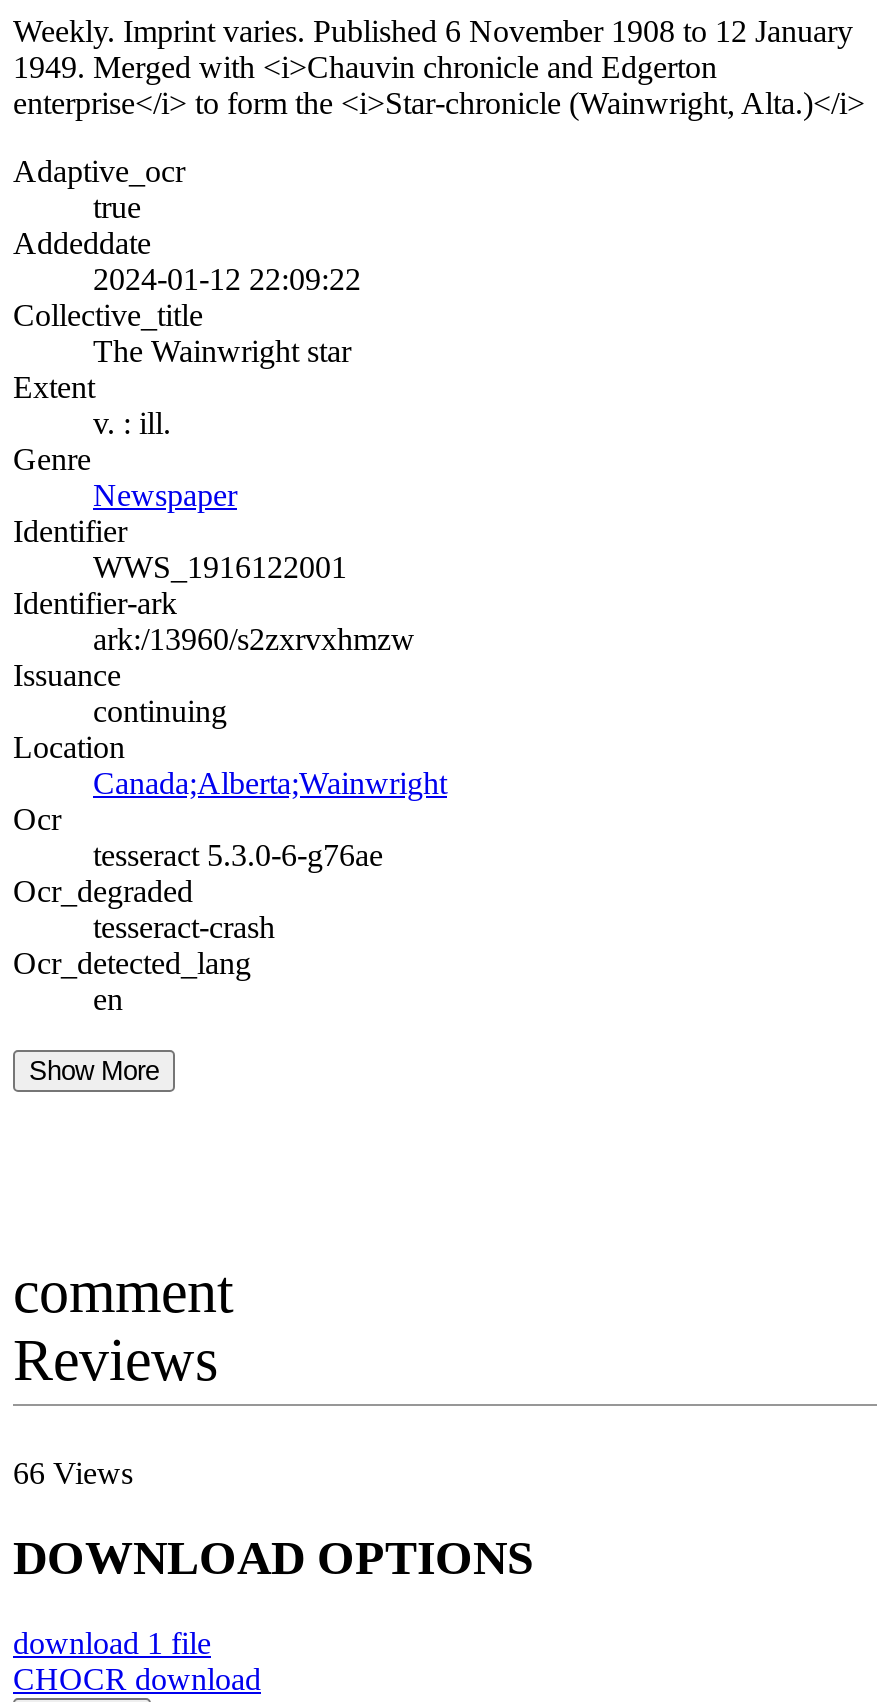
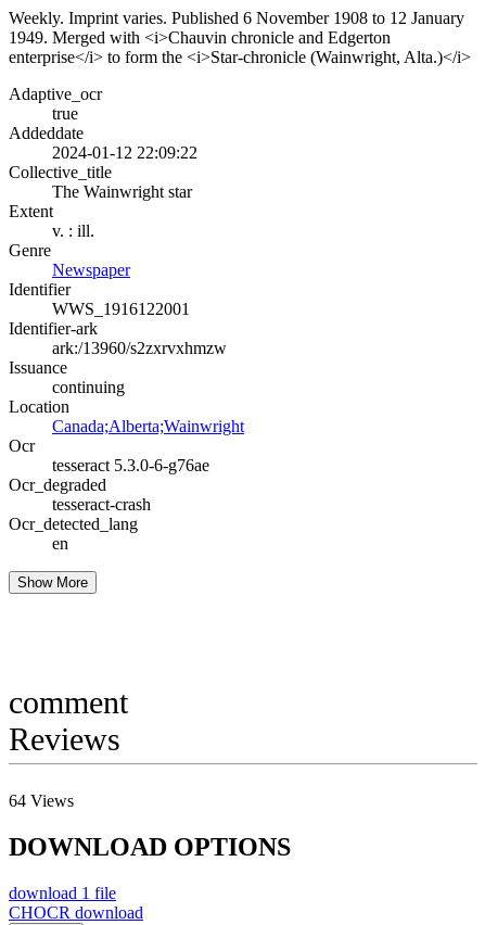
- 66 Views
+ 64 Views
